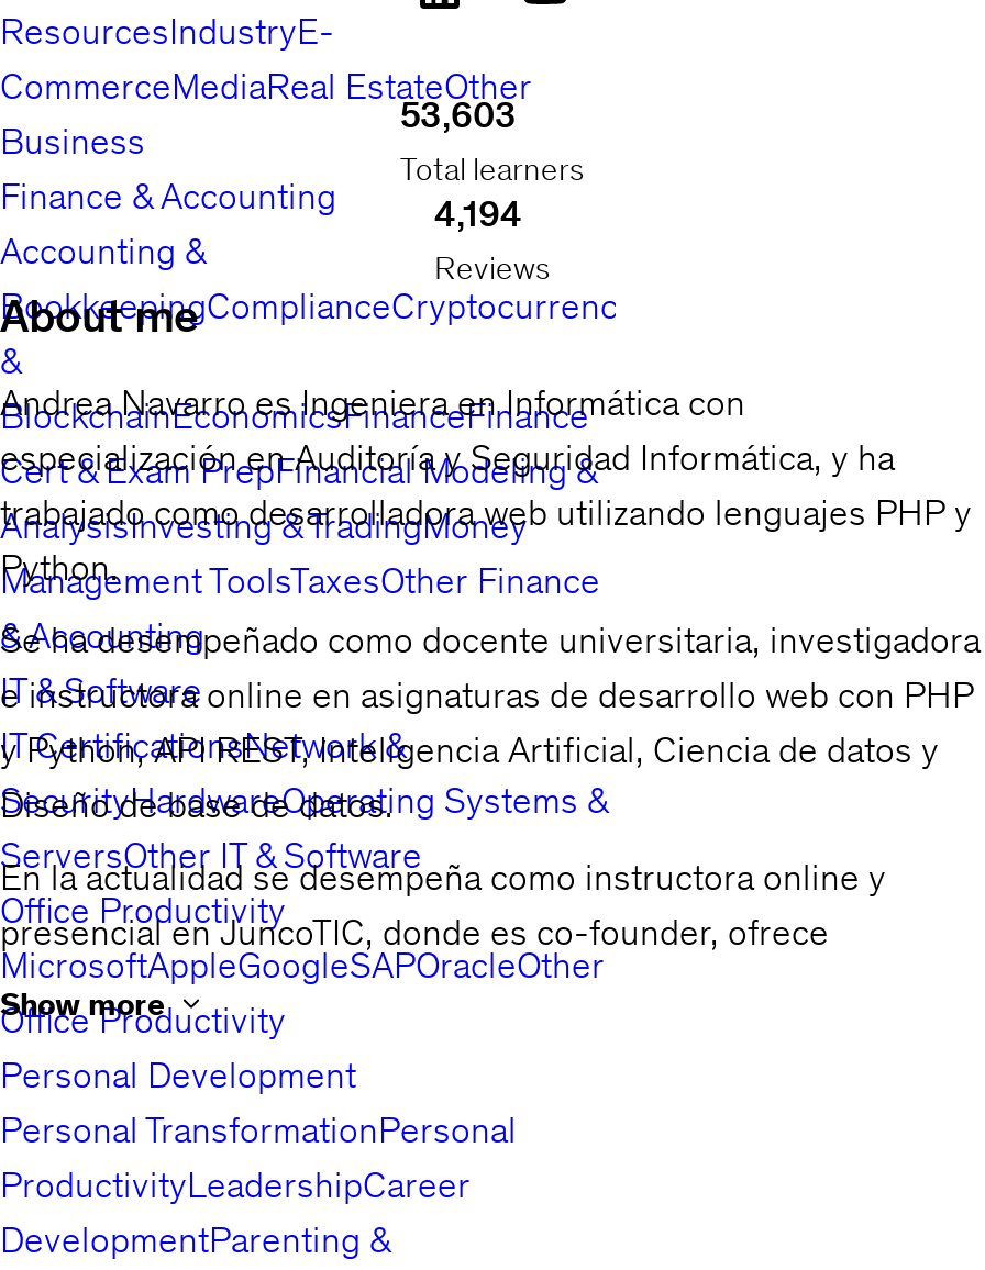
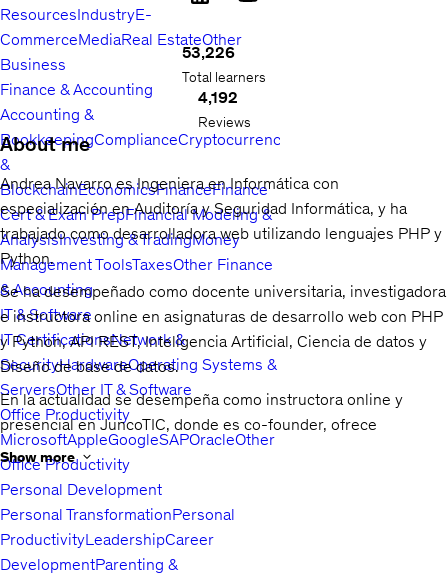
- 53,603
+ 53,226

- 4,194
+ 4,192
